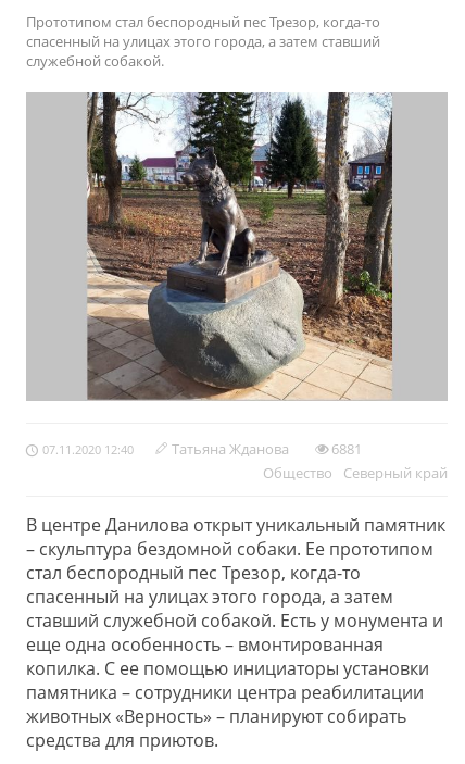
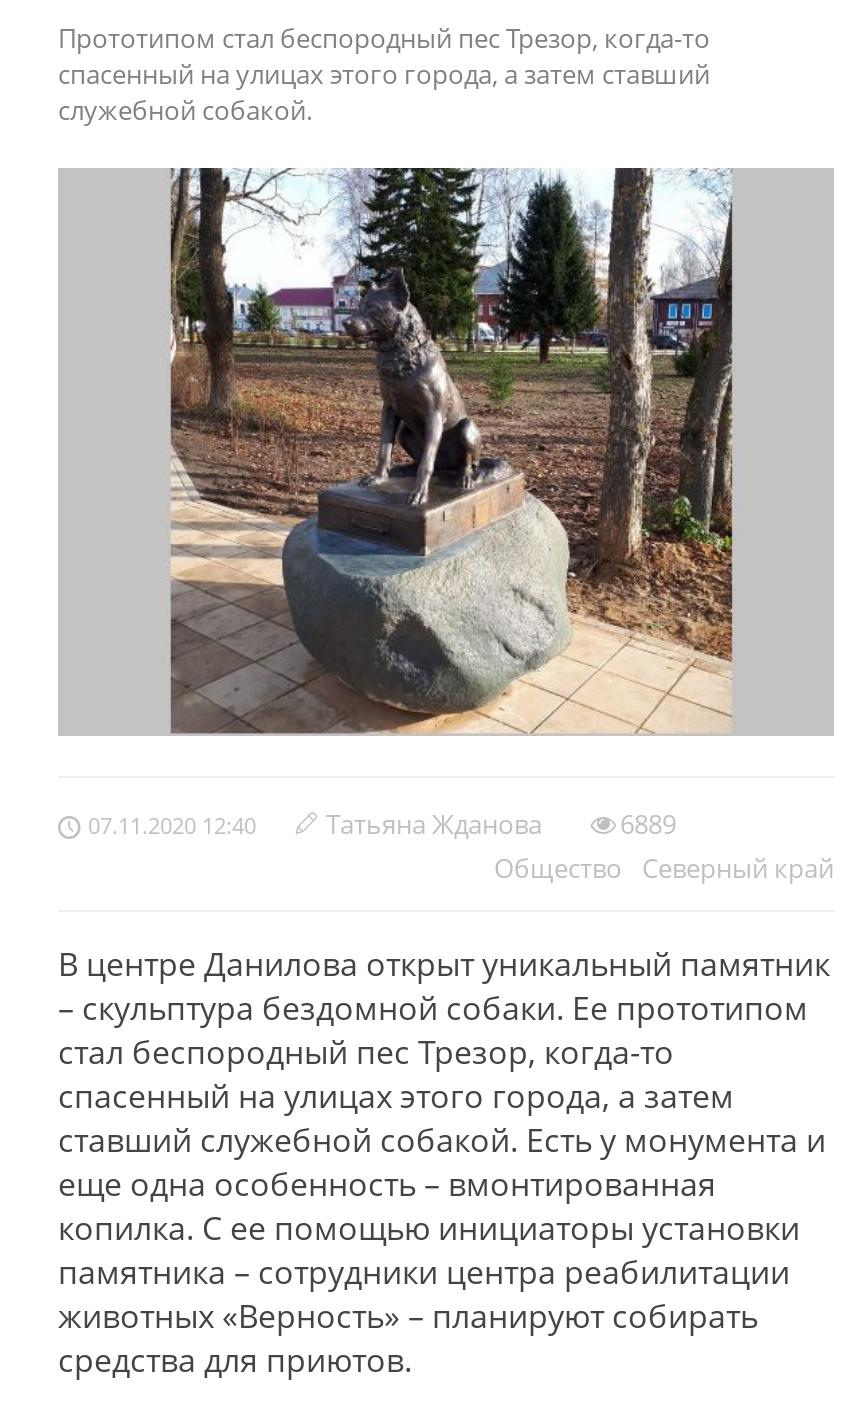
- 6881
+ 6889
